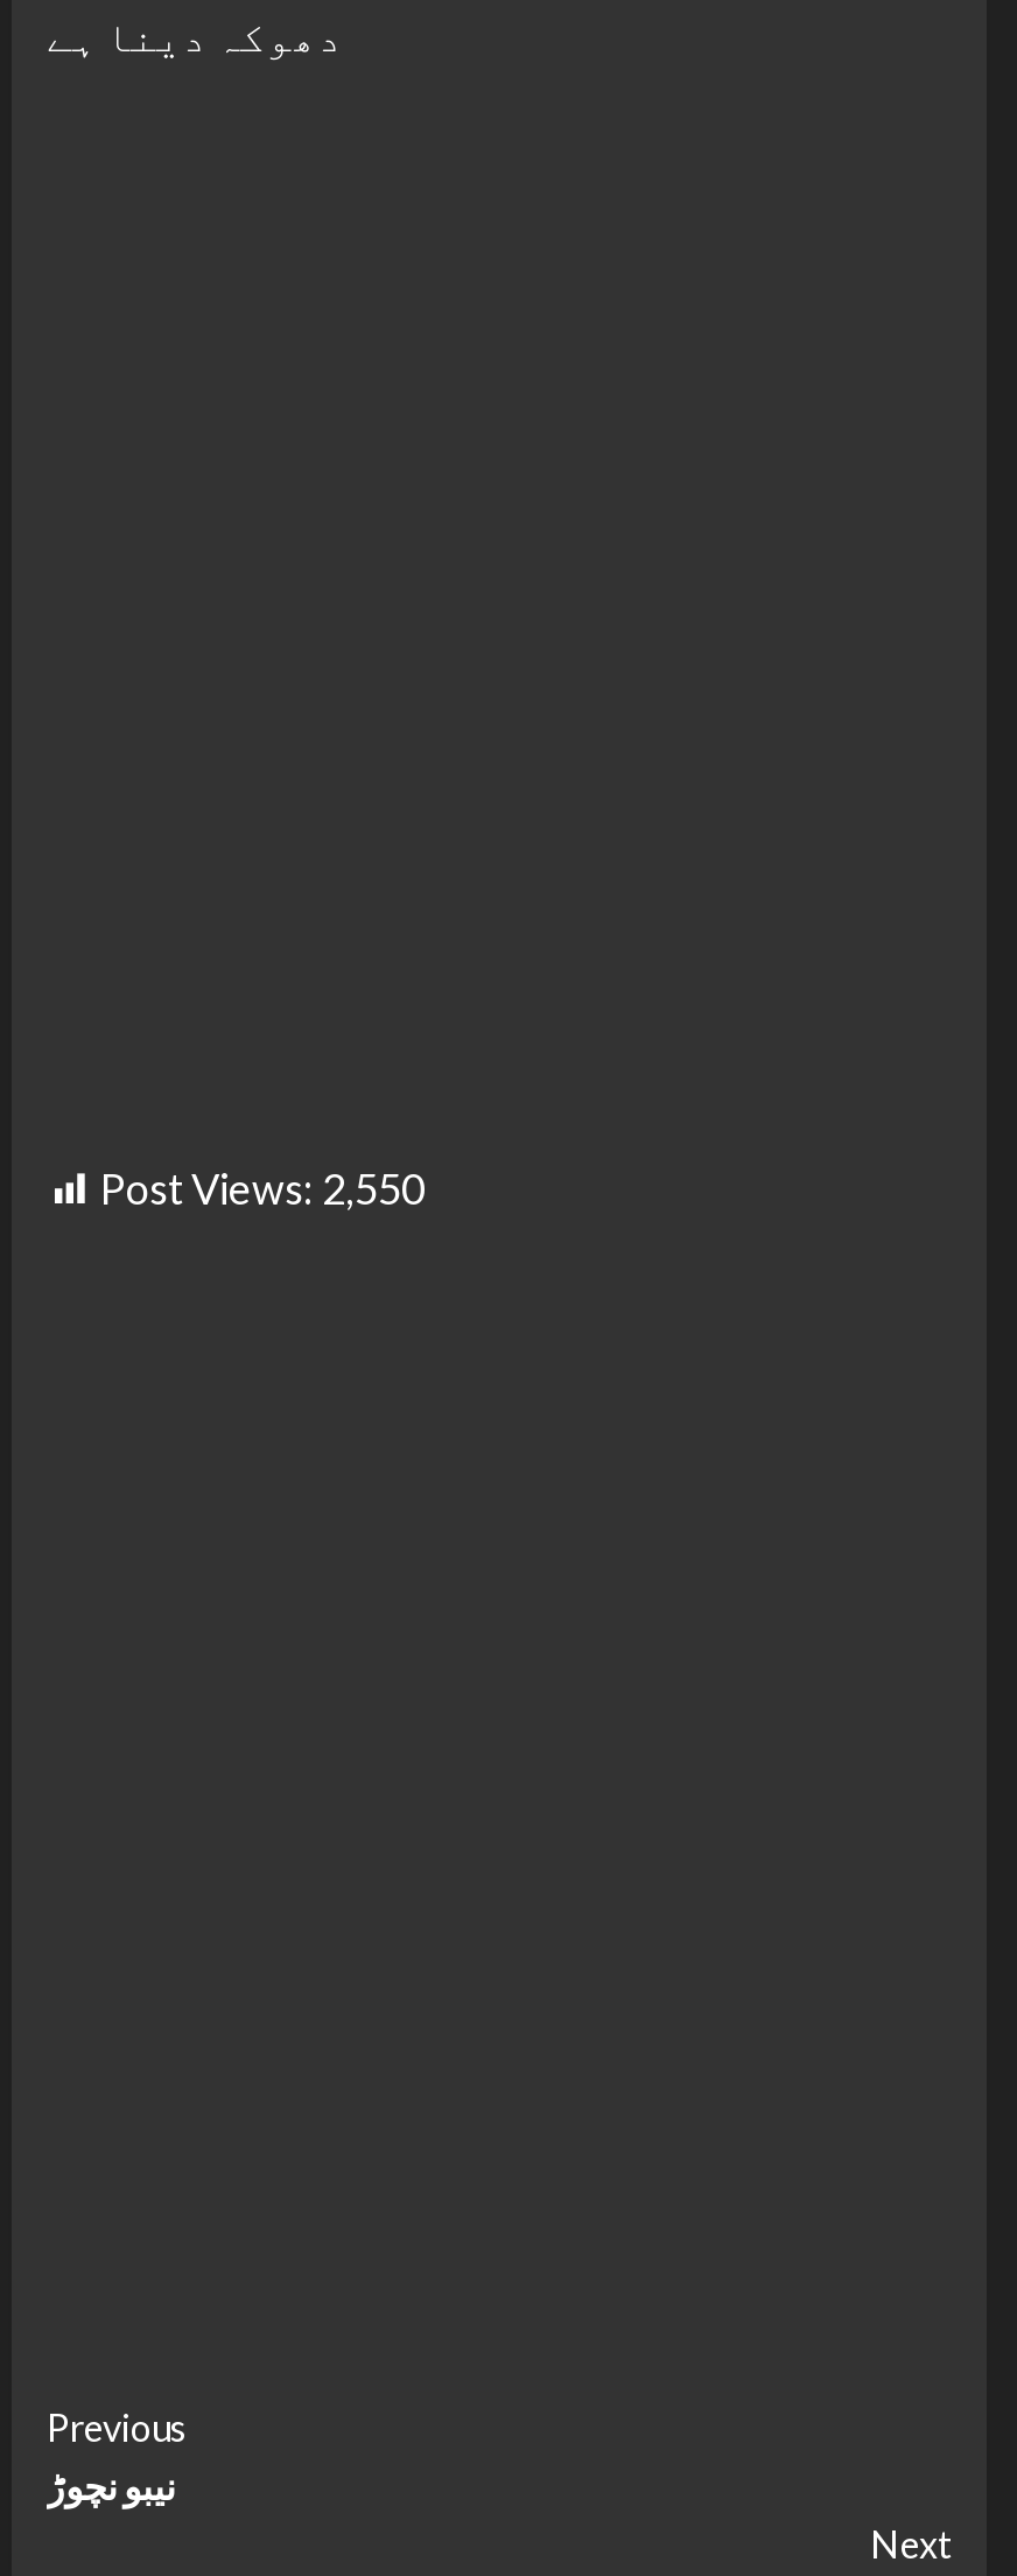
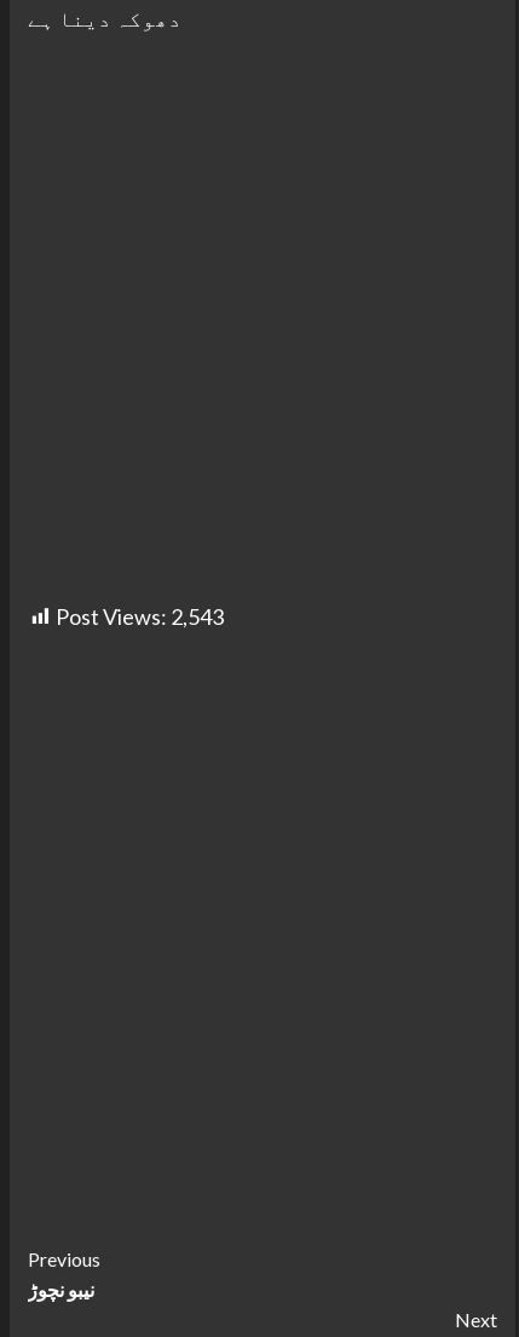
- Post Views: 2,550
+ Post Views: 2,543
